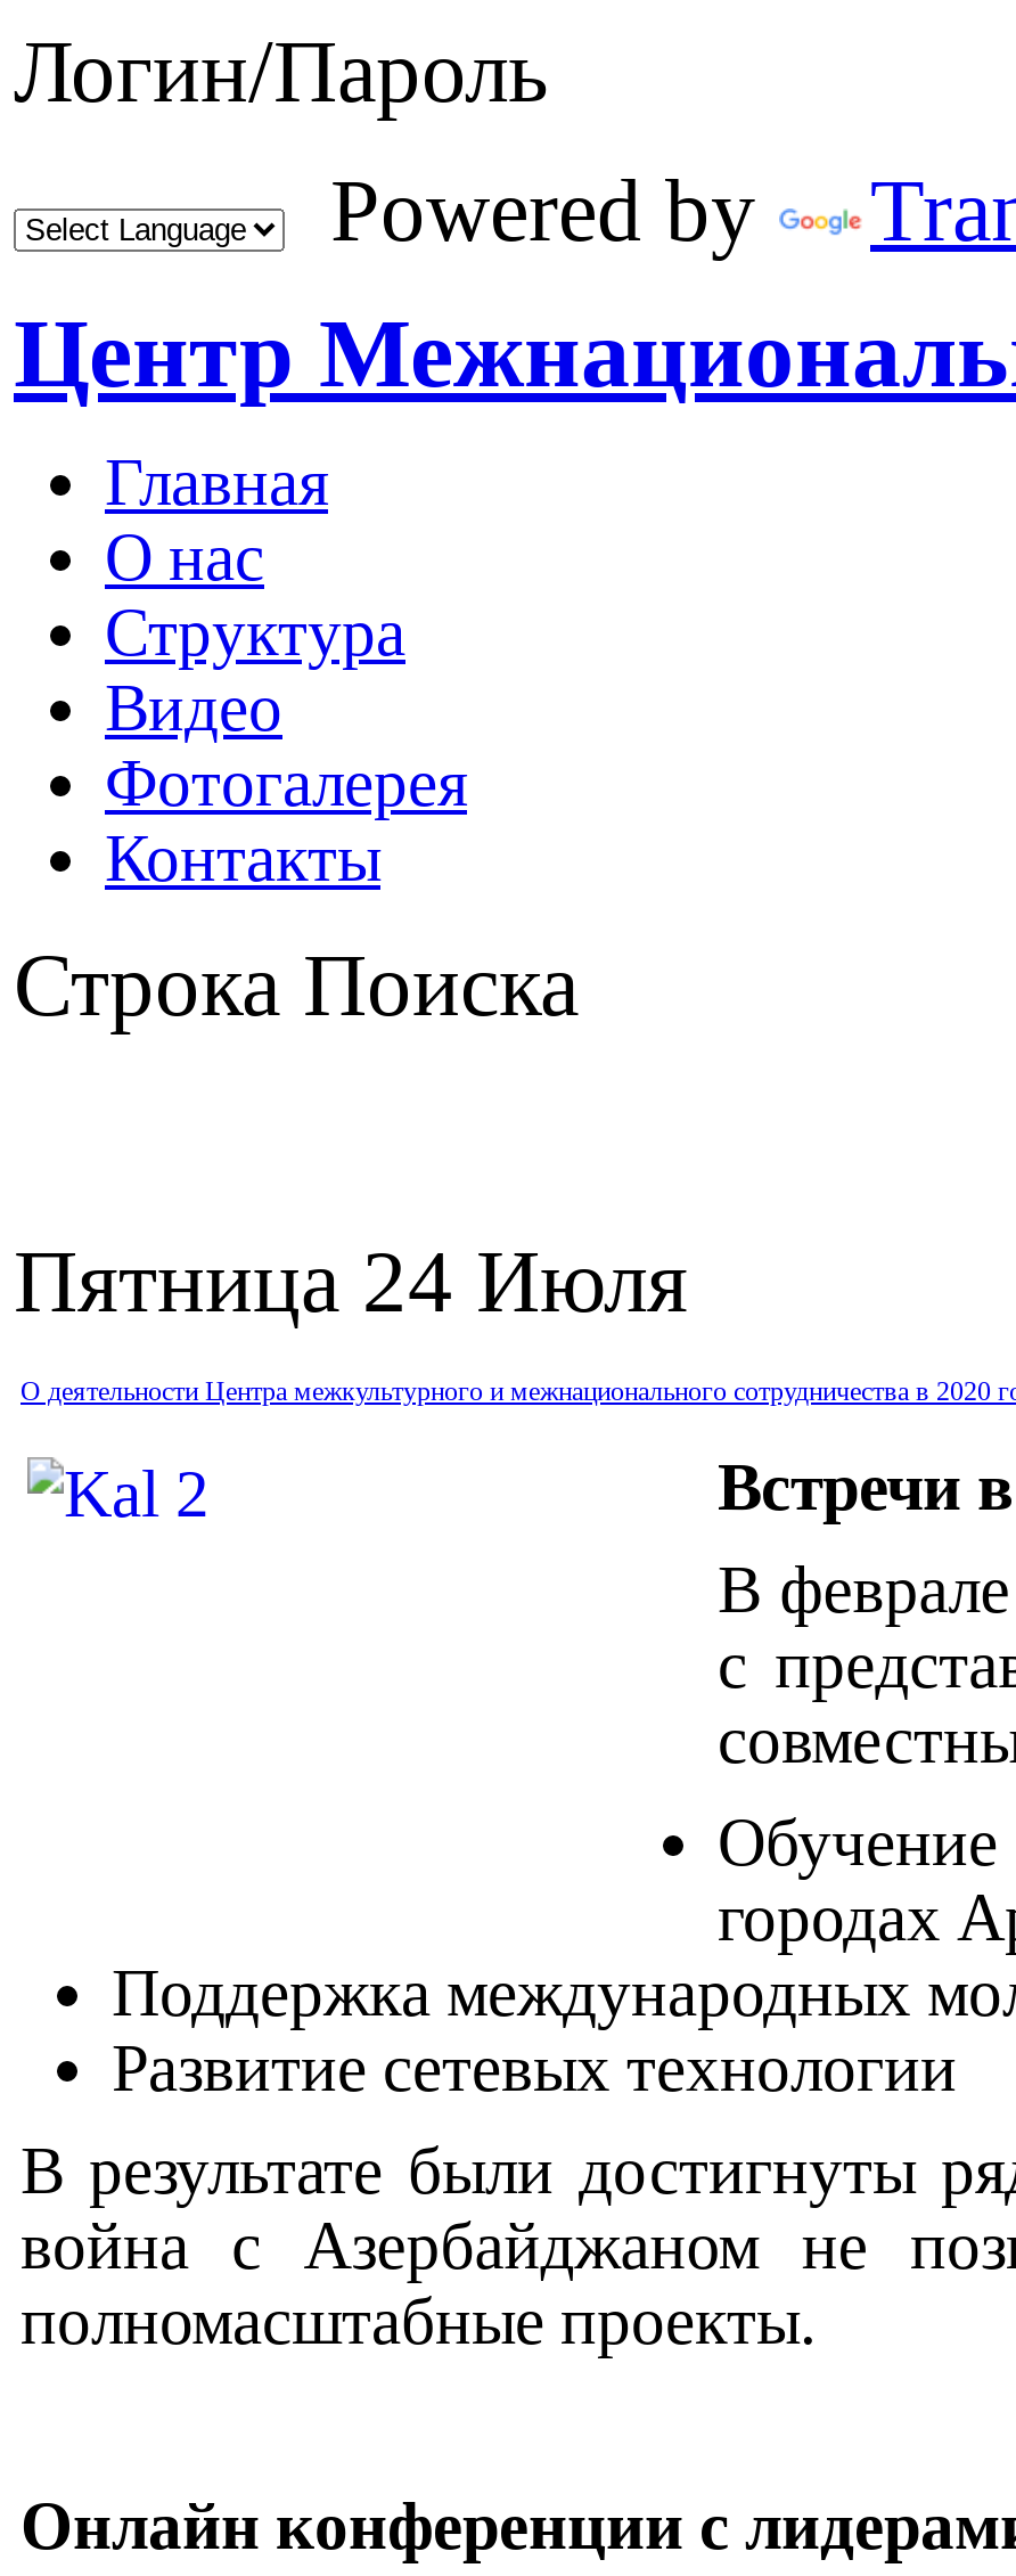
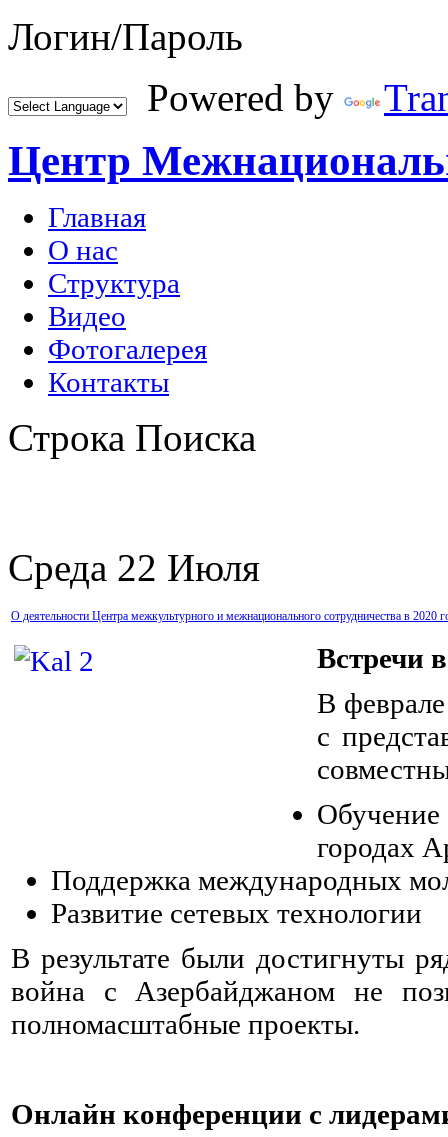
- Пятница 24 Июля
+ Среда 22 Июля
